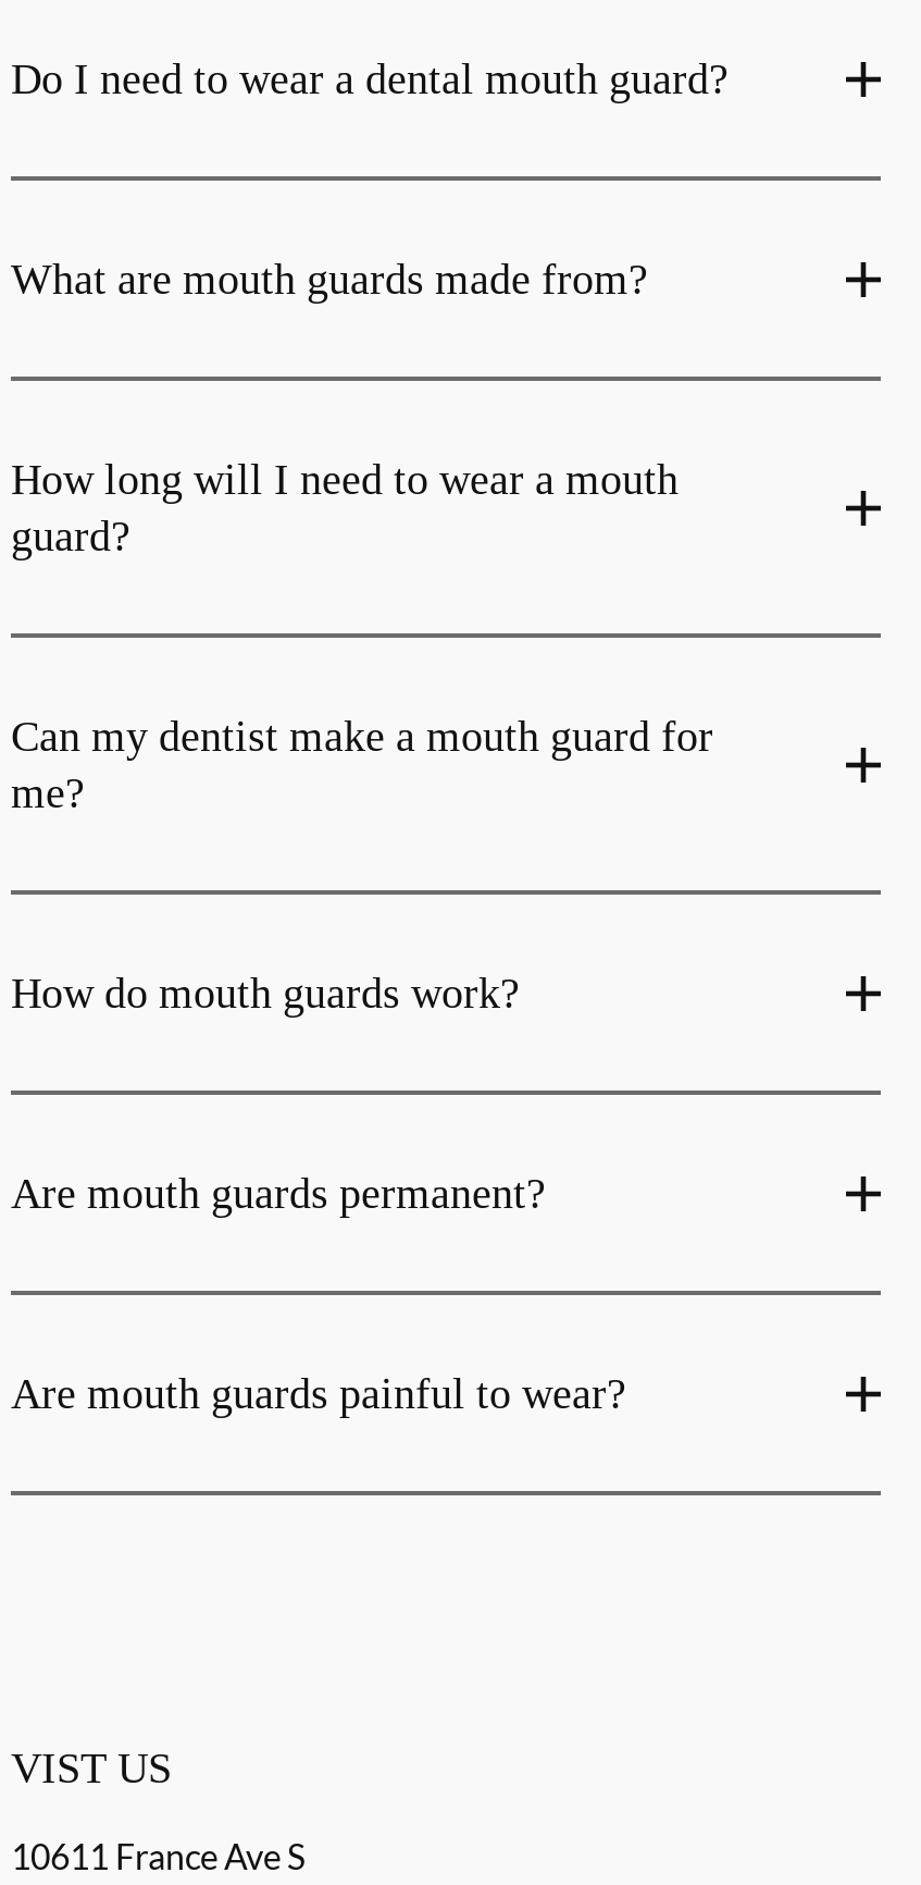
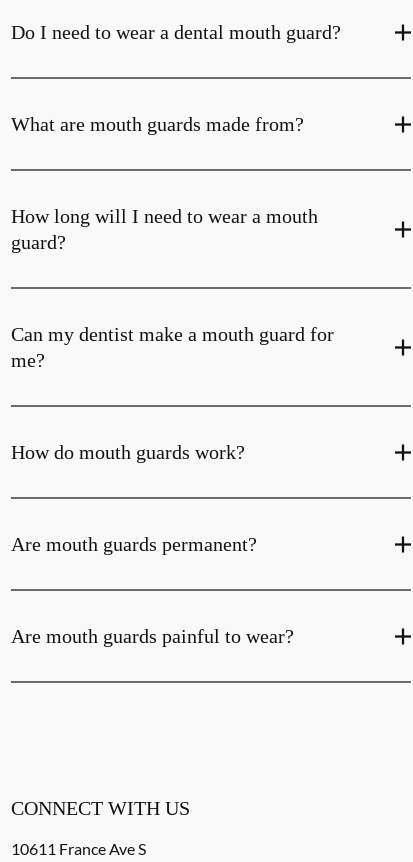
- VIST US
+ CONNECT WITH US
